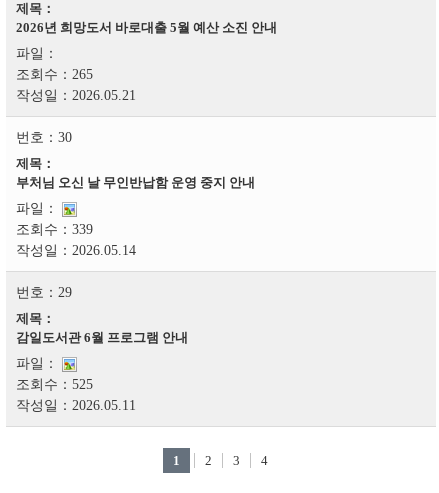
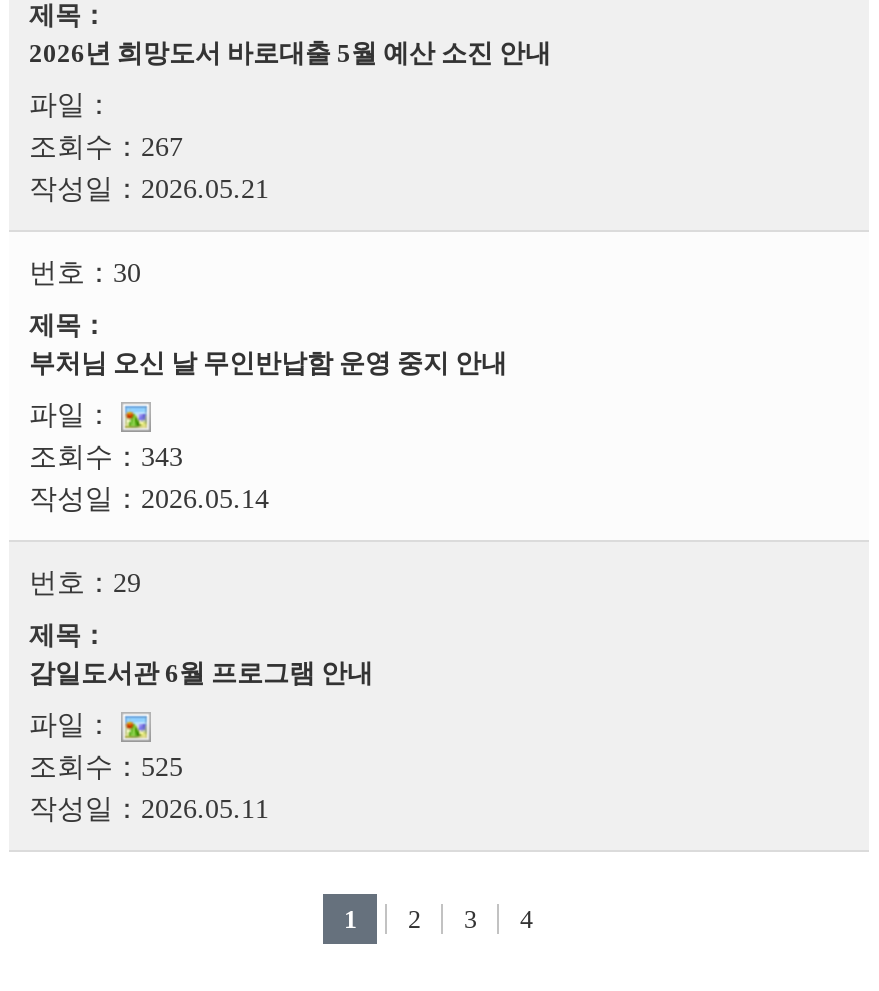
- 265
+ 267

- 339
+ 343
